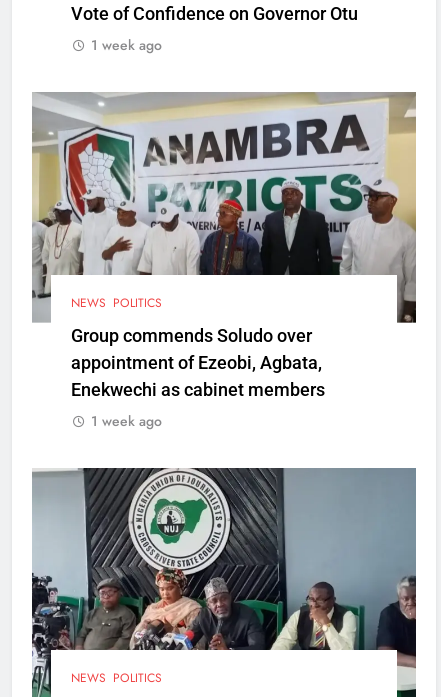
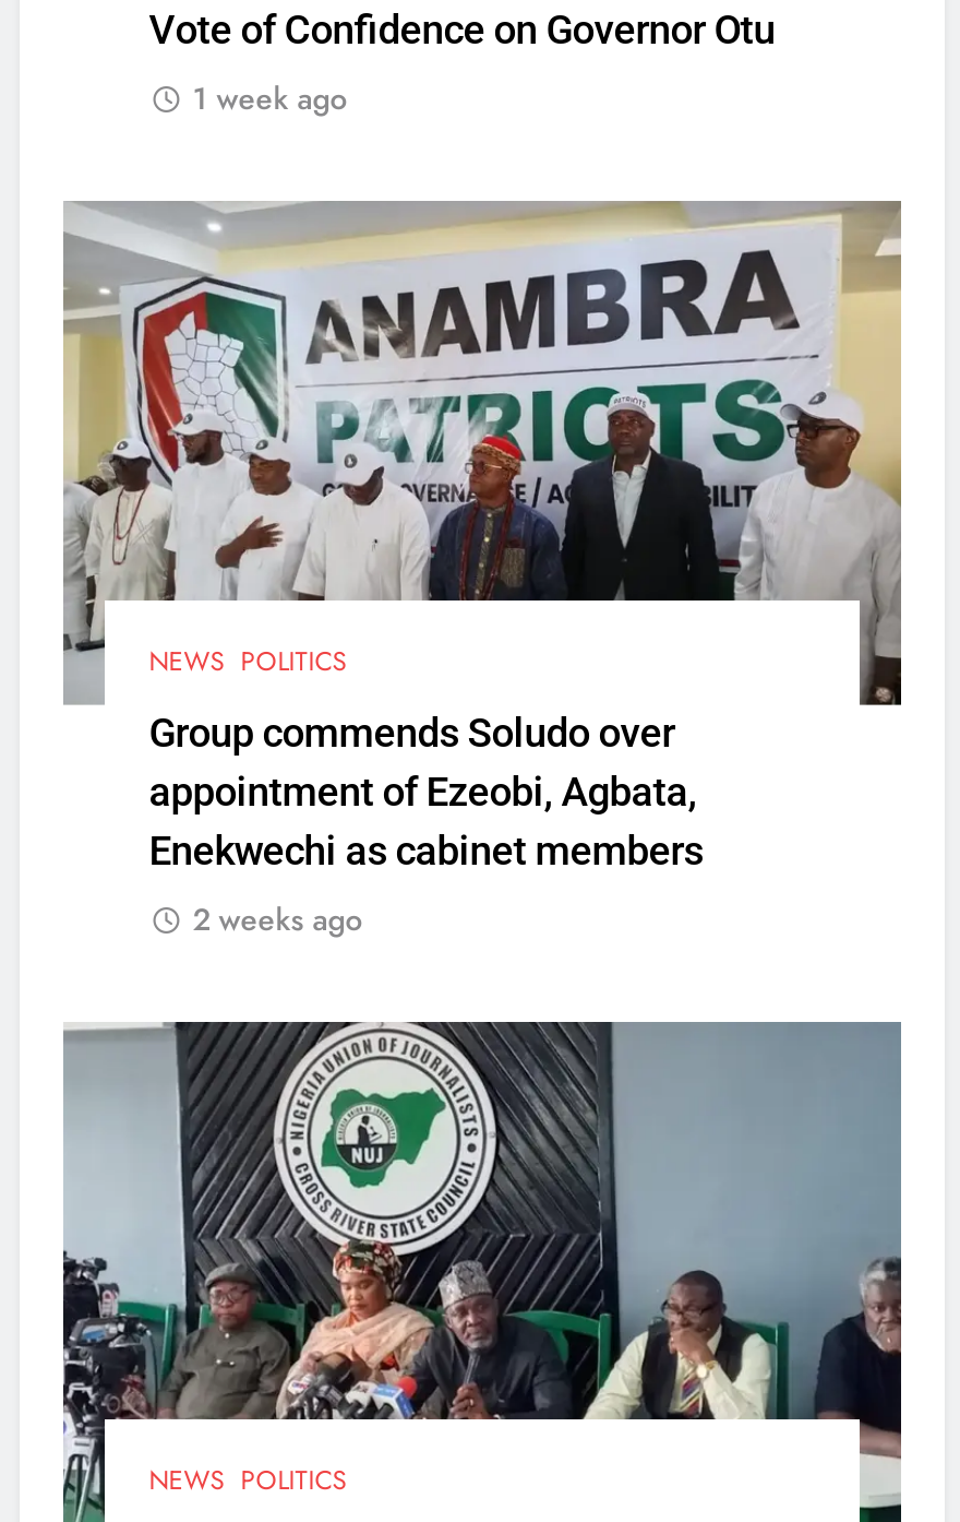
- 1 week ago
+ 2 weeks ago
